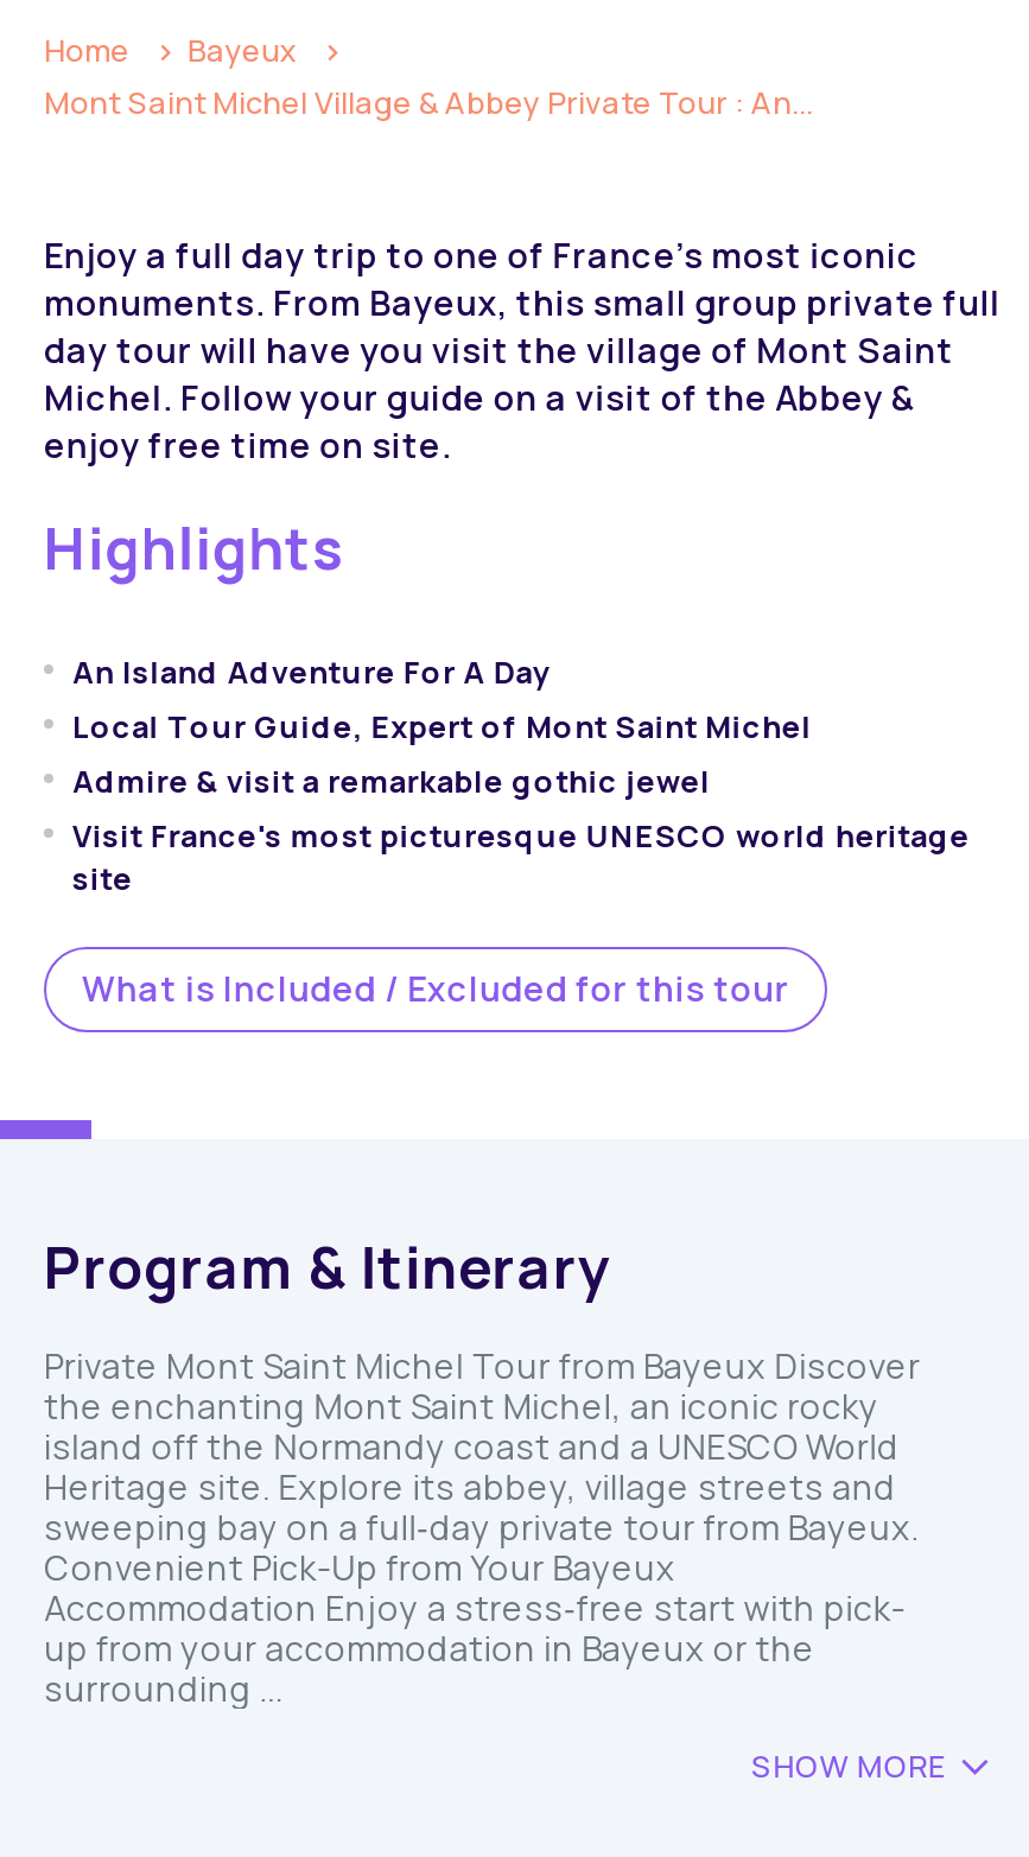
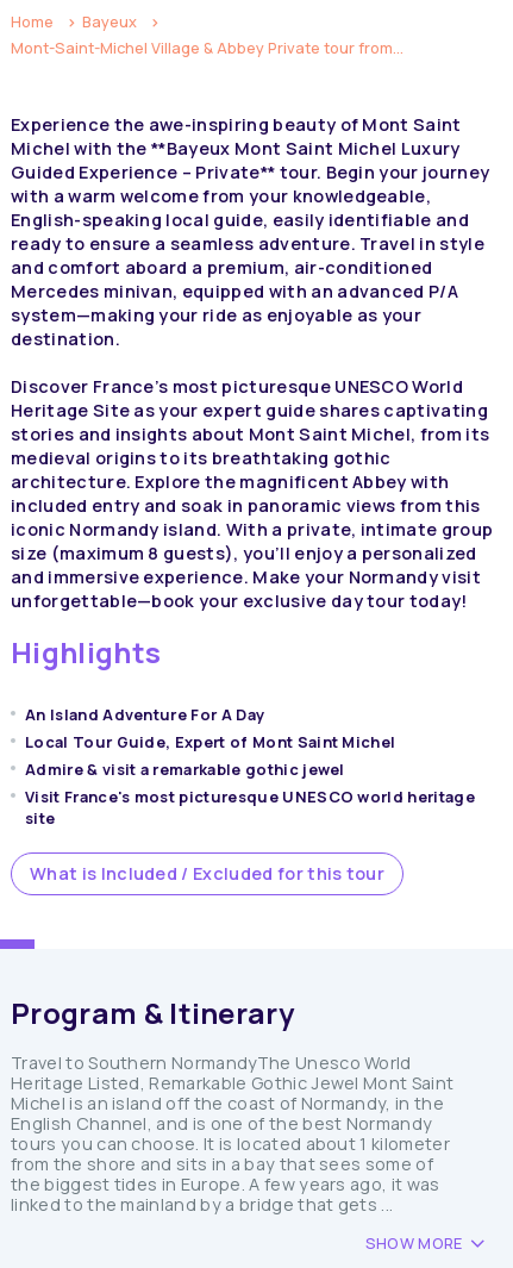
- Mont Saint Michel Village & Abbey Private Tour : An...
- Enjoy a full day trip to one of France’s most iconic
- monuments. From Bayeux, this small group private full
- day tour will have you visit the village of Mont Saint
- Michel. Follow your guide on a visit of the Abbey &
- enjoy free time on site.
+ Mont-Saint-Michel Village & Abbey Private tour from...
+ Experience the awe-inspiring beauty of Mont Saint
+ Michel with the **Bayeux Mont Saint Michel Luxury
+ Guided Experience – Private** tour. Begin your journey
+ with a warm welcome from your knowledgeable,
+ English-speaking local guide, easily identifiable and
+ ready to ensure a seamless adventure. Travel in style
+ and comfort aboard a premium, air-conditioned
+ Mercedes minivan, equipped with an advanced P/A
+ system—making your ride as enjoyable as your
+ destination.
+ Discover France’s most picturesque UNESCO World
+ Heritage Site as your expert guide shares captivating
+ stories and insights about Mont Saint Michel, from its
+ medieval origins to its breathtaking gothic
+ architecture. Explore the magnificent Abbey with
+ included entry and soak in panoramic views from this
+ iconic Normandy island. With a private, intimate group
+ size (maximum 8 guests), you’ll enjoy a personalized
+ and immersive experience. Make your Normandy visit
+ unforgettable—book your exclusive day tour today!

moved down: Highlights | An Island Adventure For A Day | Local Tour Guide, Expert of Mont Saint Michel | Admire & visit a remarkable gothic jewel | Visit France's most picturesque UNESCO world heritage | site | What is Included / Excluded for this tour | Program & Itinerary

- Private Mont Saint Michel Tour from Bayeux Discover
- the enchanting Mont Saint Michel, an iconic rocky
- island off the Normandy coast and a UNESCO World
- Heritage site. Explore its abbey, village streets and
- sweeping bay on a full‑day private tour from Bayeux.
- Convenient Pick-Up from Your Bayeux
- Accommodation Enjoy a stress‑free start with pick-
- up from your accommodation in Bayeux or the
- surrounding ...
+ Travel to Southern NormandyThe Unesco World
+ Heritage Listed, Remarkable Gothic Jewel Mont Saint
+ Michel is an island off the coast of Normandy, in the
+ English Channel, and is one of the best Normandy
+ tours you can choose. It is located about 1 kilometer
+ from the shore and sits in a bay that sees some of
+ the biggest tides in Europe. A few years ago, it was
+ linked to the mainland by a bridge that gets ...
